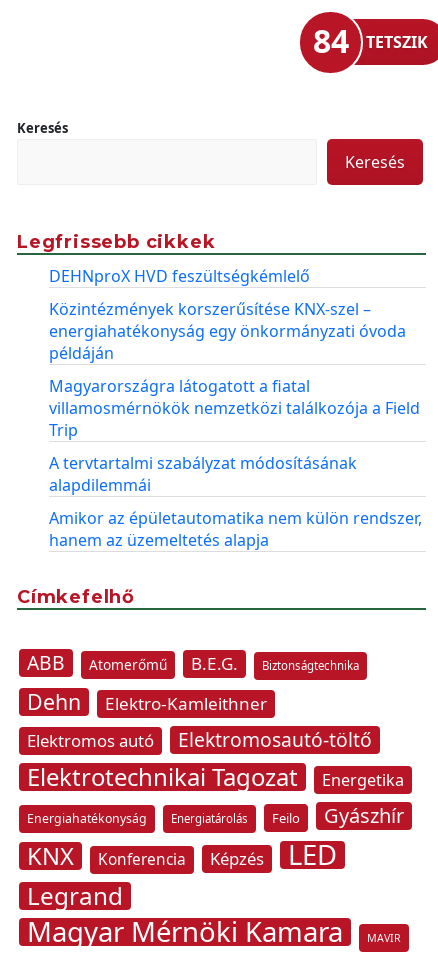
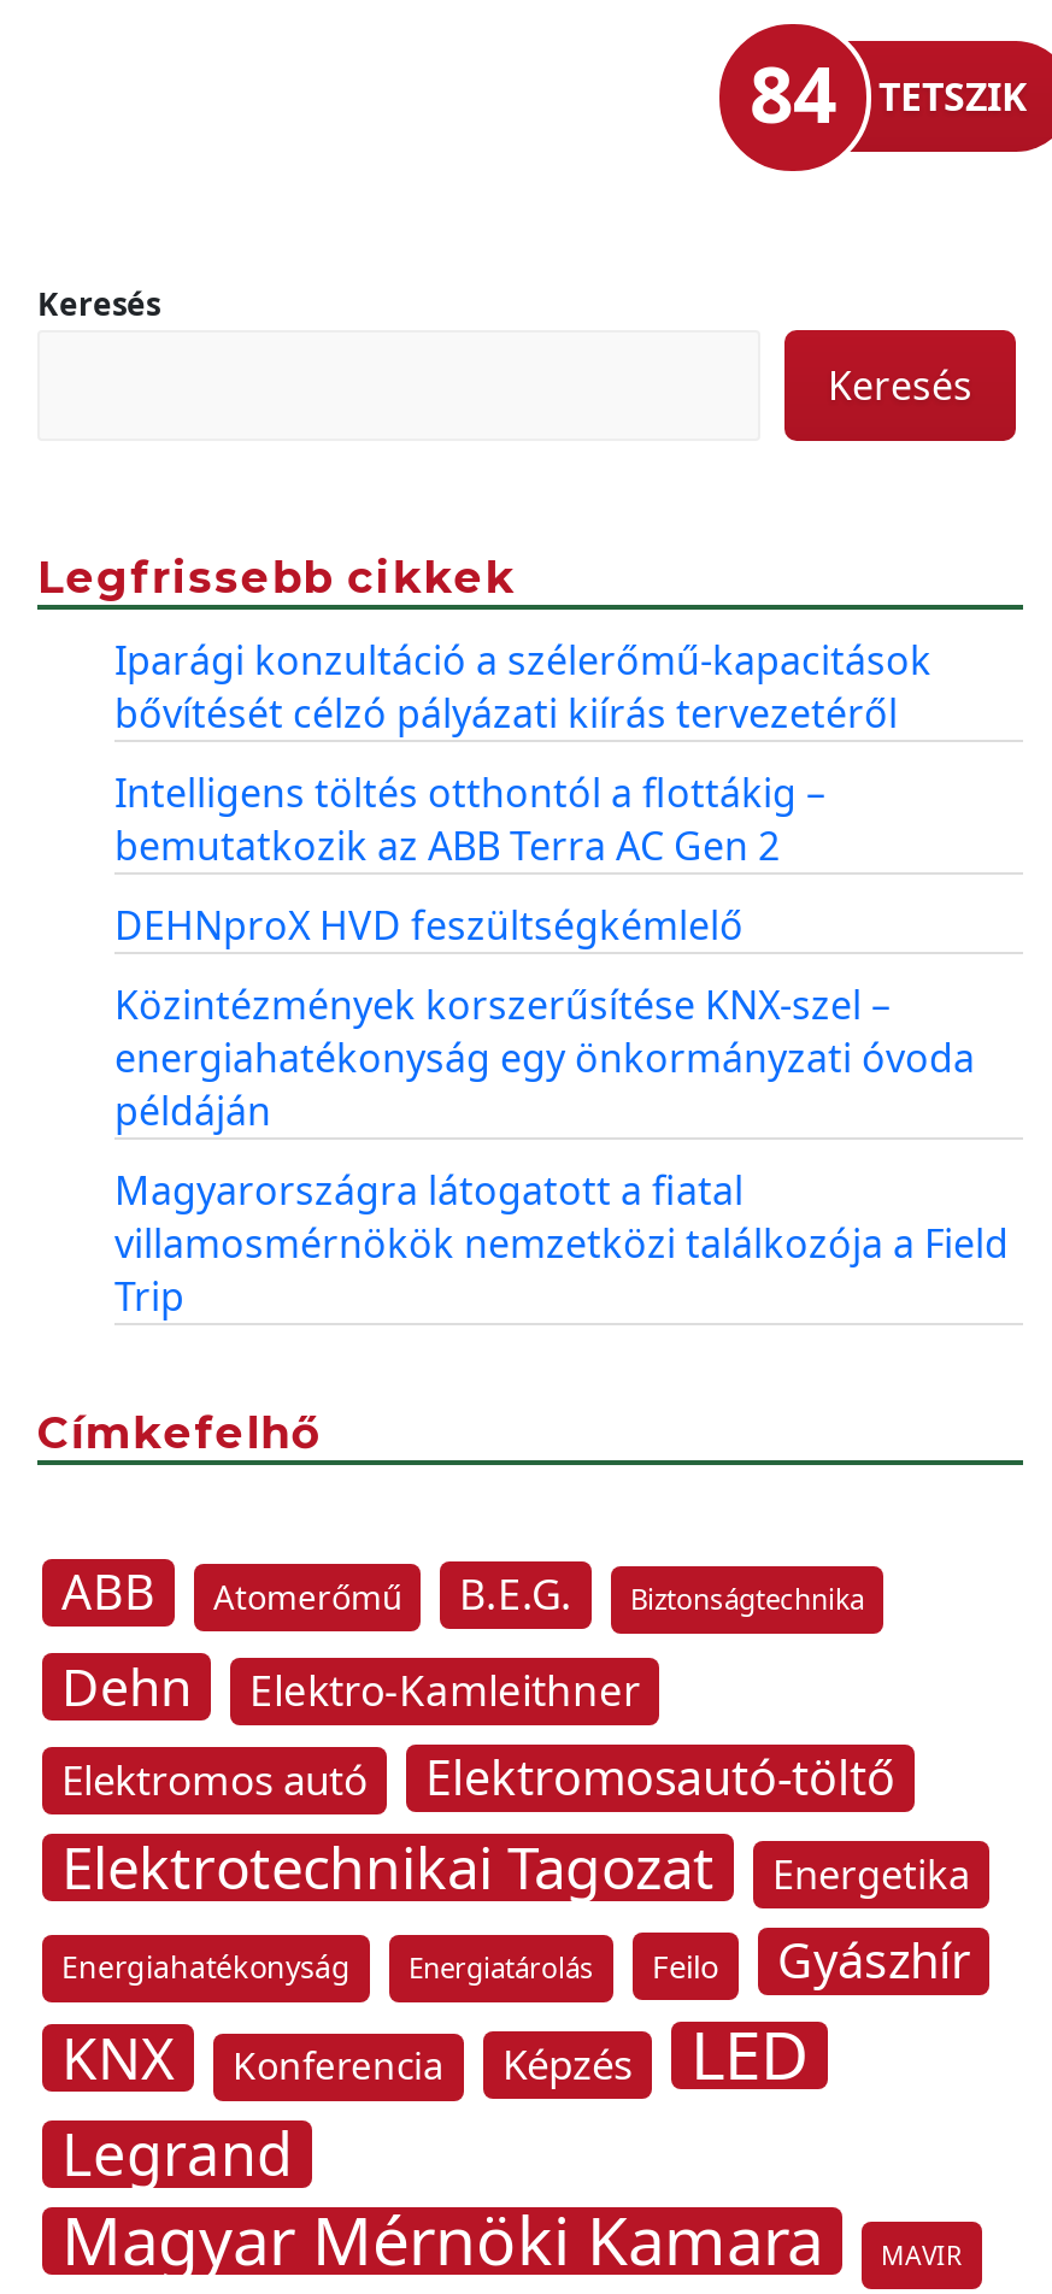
+ Iparági konzultáció a szélerőmű-kapacitások
+ bővítését célzó pályázati kiírás tervezetéről
+ Intelligens töltés otthontól a flottákig –
+ bemutatkozik az ABB Terra AC Gen 2

moved down: DEHNproX HVD feszültségkémlelő | Közintézmények korszerűsítése KNX-szel – | energiahatékonyság egy önkormányzati óvoda | példáján | Magyarországra látogatott a fiatal | villamosmérnökök nemzetközi találkozója a Field | Trip

- A tervtartalmi szabályzat módosításának
- alapdilemmái
- Amikor az épületautomatika nem külön rendszer,
- hanem az üzemeltetés alapja
